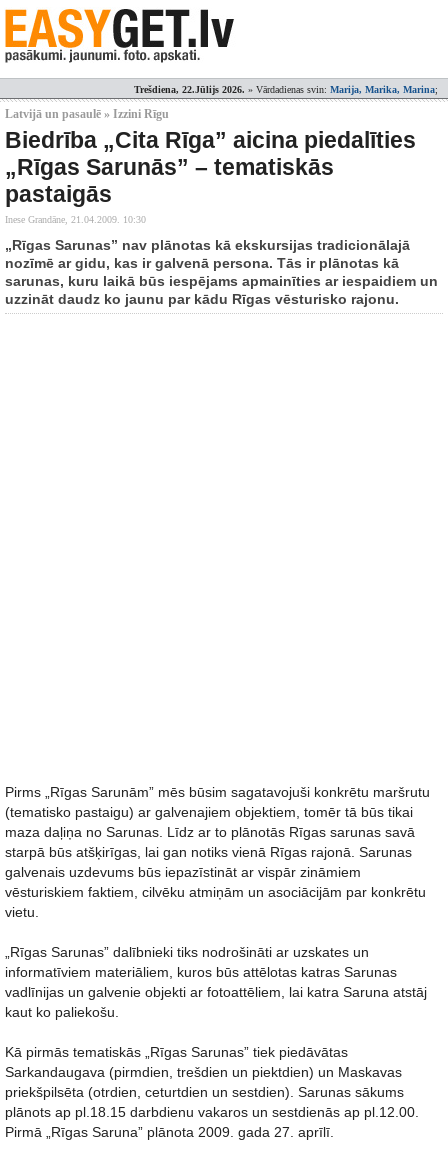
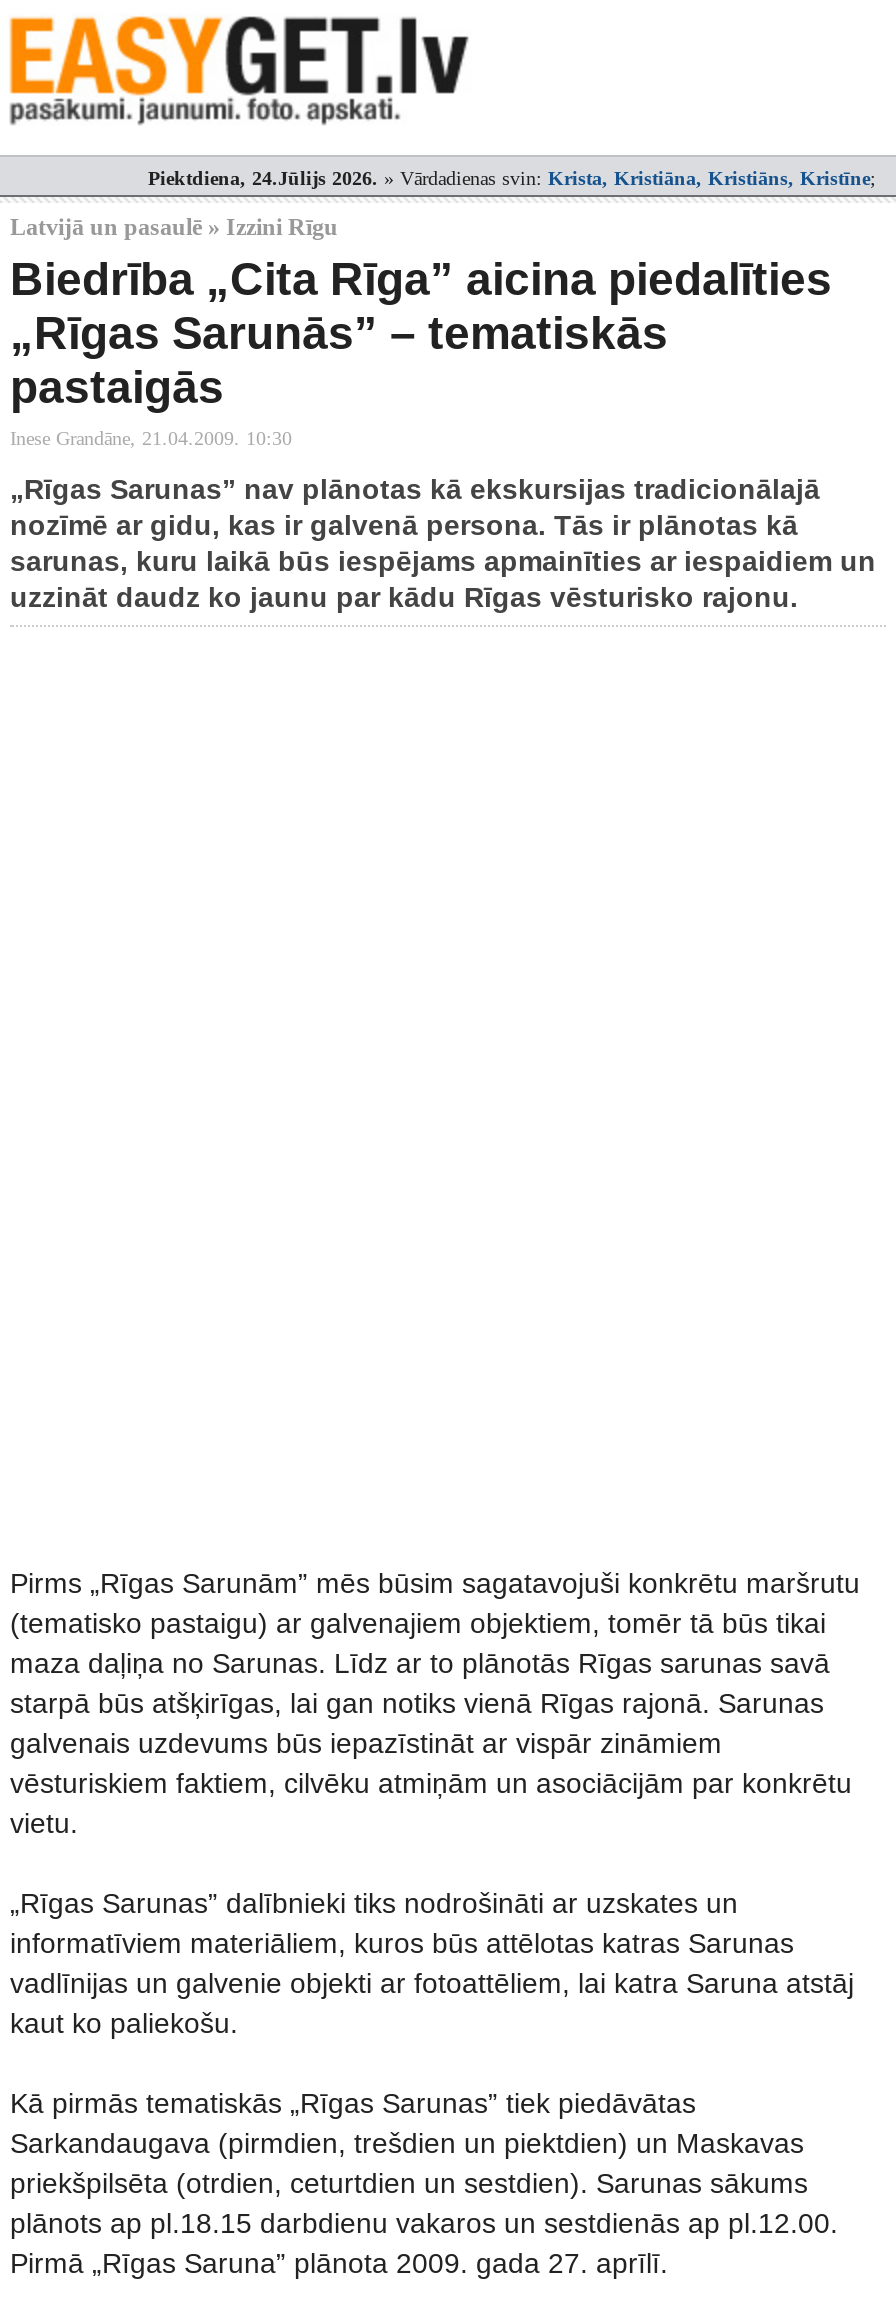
- Trešdiena, 22.Jūlijs 2026.» Vārdadienas svin: Marija, Marika, Marina;
+ Piektdiena, 24.Jūlijs 2026.» Vārdadienas svin: Krista, Kristiāna, Kristiāns, Kristīne;
